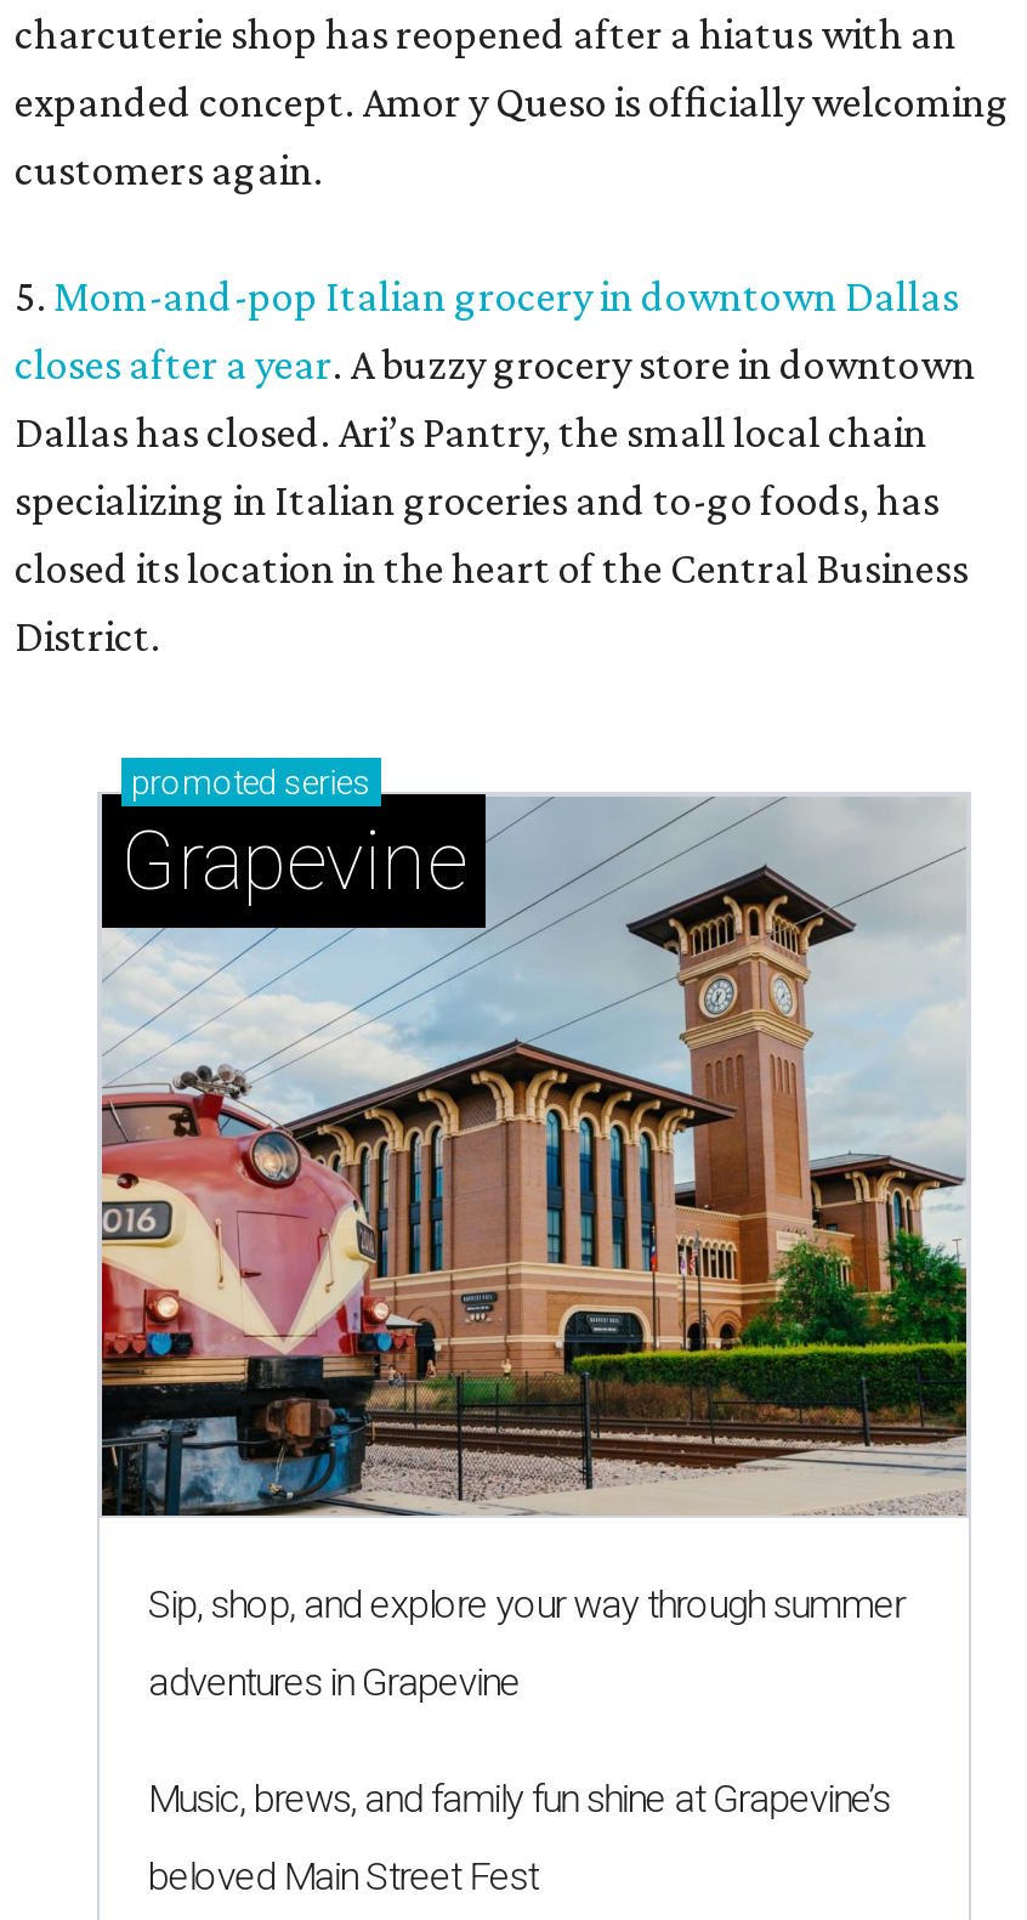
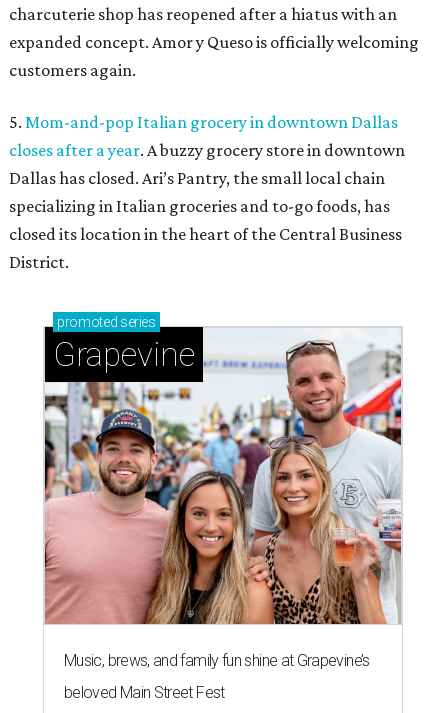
- [image]
+ [image]

- Sip, shop, and explore your way through summer
- adventures in Grapevine
